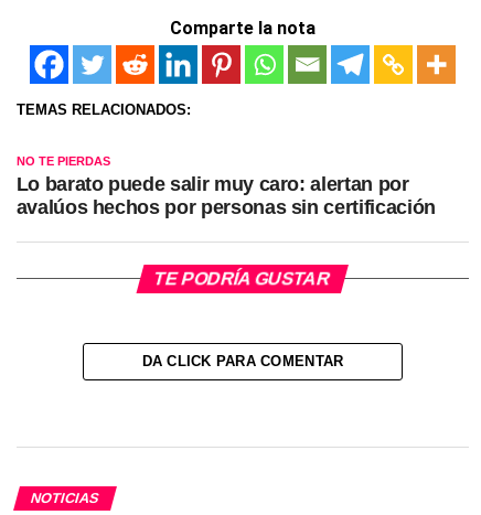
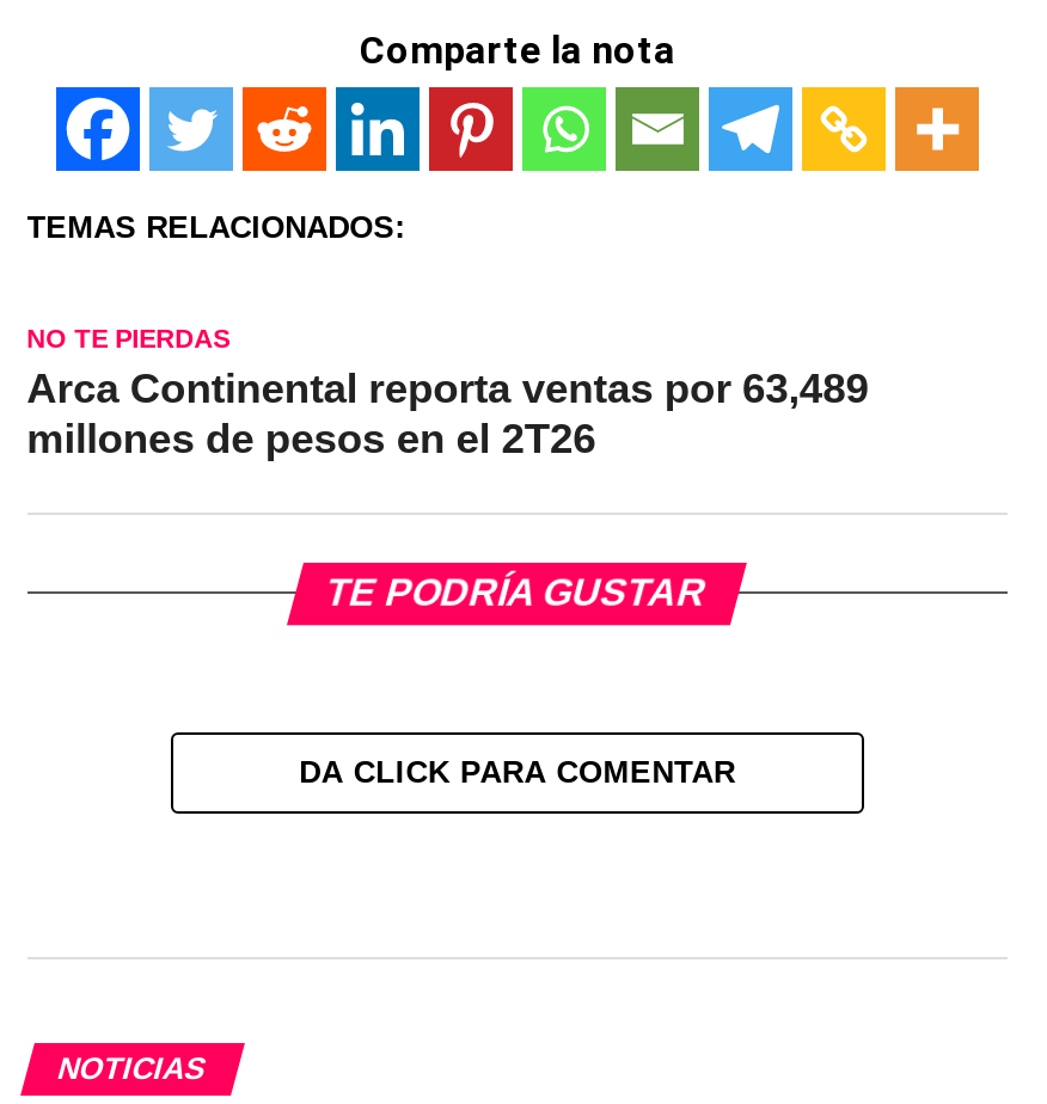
- Lo barato puede salir muy caro: alertan por
- avalúos hechos por personas sin certificación
+ Arca Continental reporta ventas por 63,489
+ millones de pesos en el 2T26
